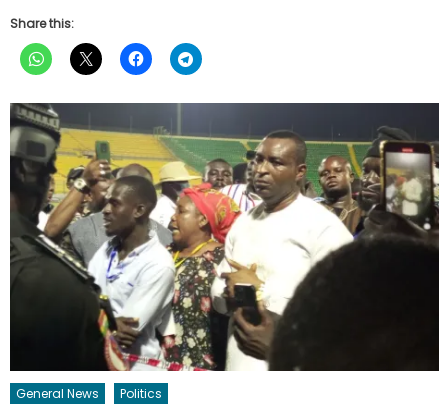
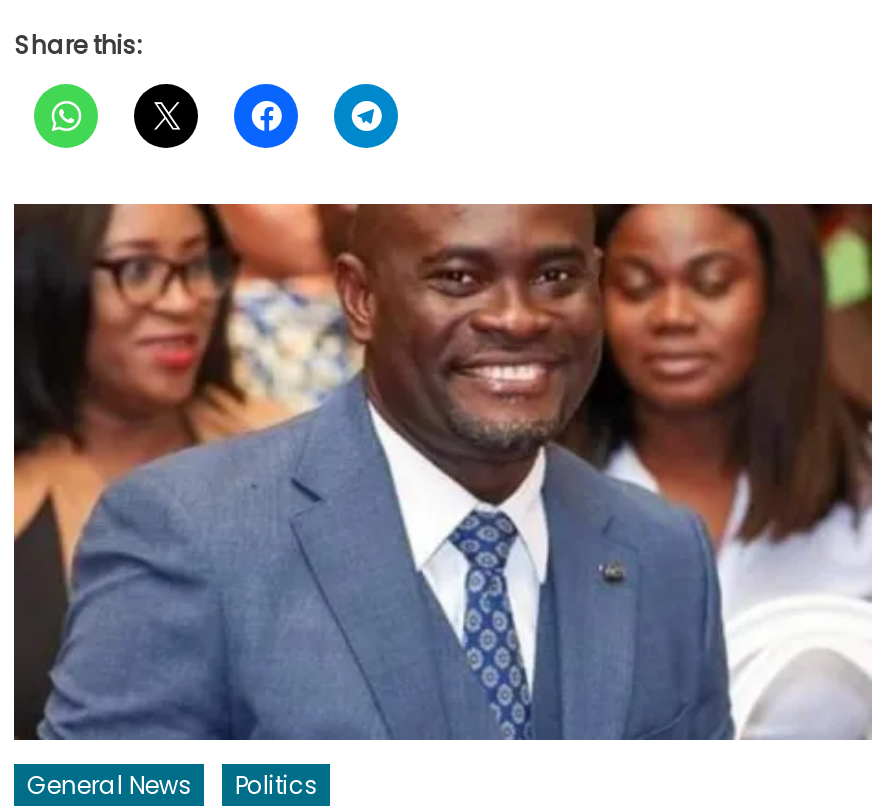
- [image]
+ [image]
